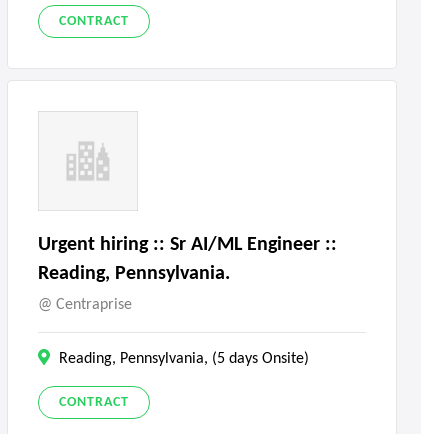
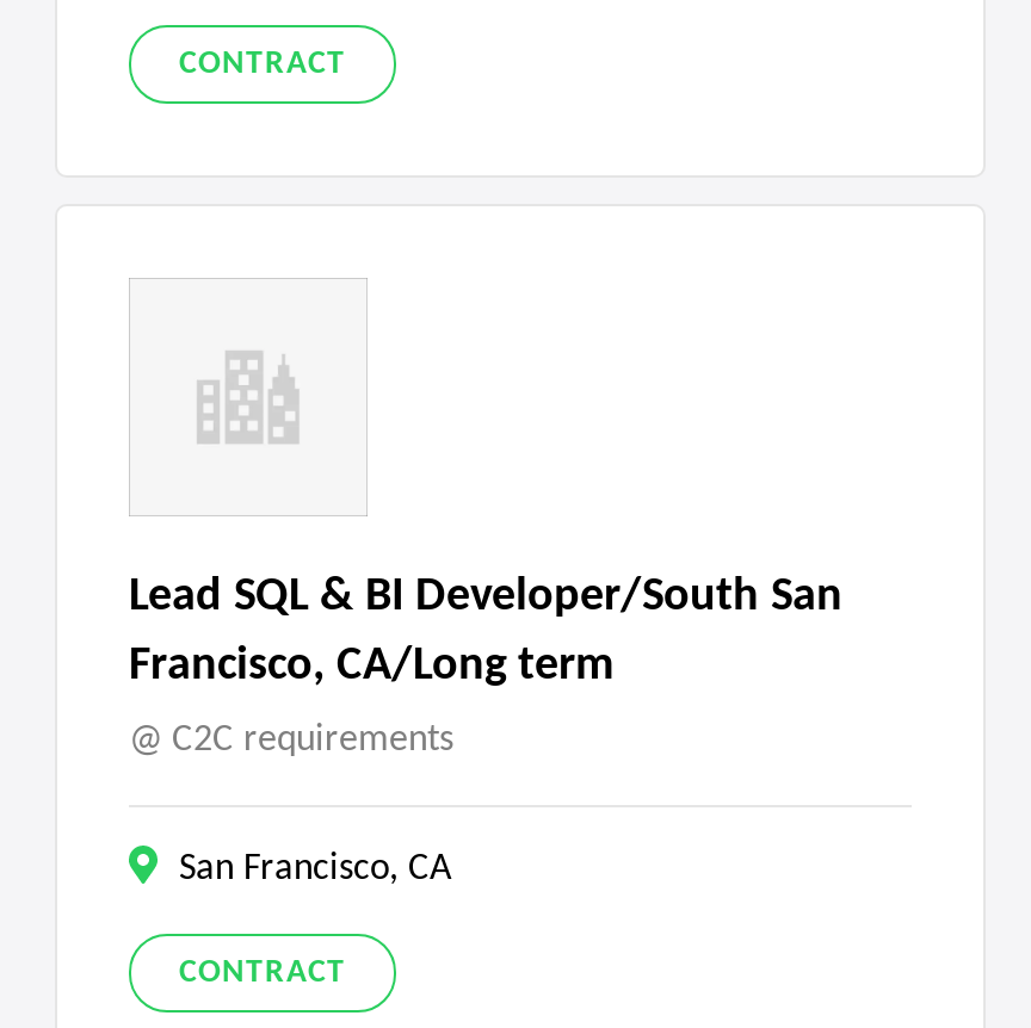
- Urgent hiring :: Sr AI/ML Engineer ::
- Reading, Pennsylvania.
+ Lead SQL & BI Developer/South San
+ Francisco, CA/Long term

- Centraprise
+ C2C requirements

- Reading, Pennsylvania, (5 days Onsite)
+ San Francisco, CA
